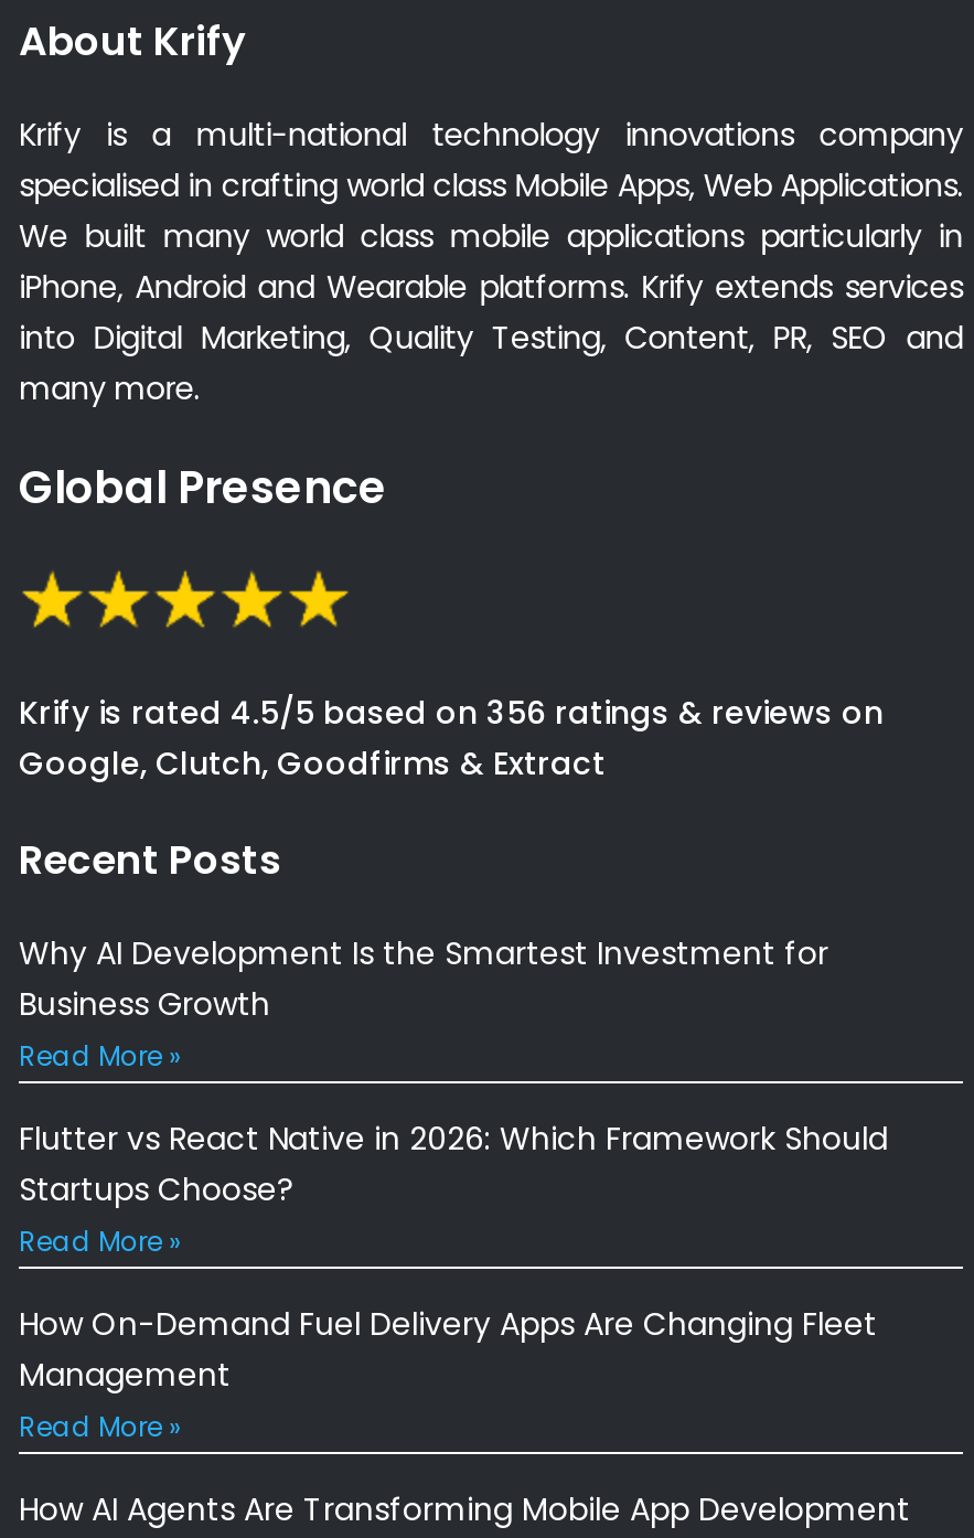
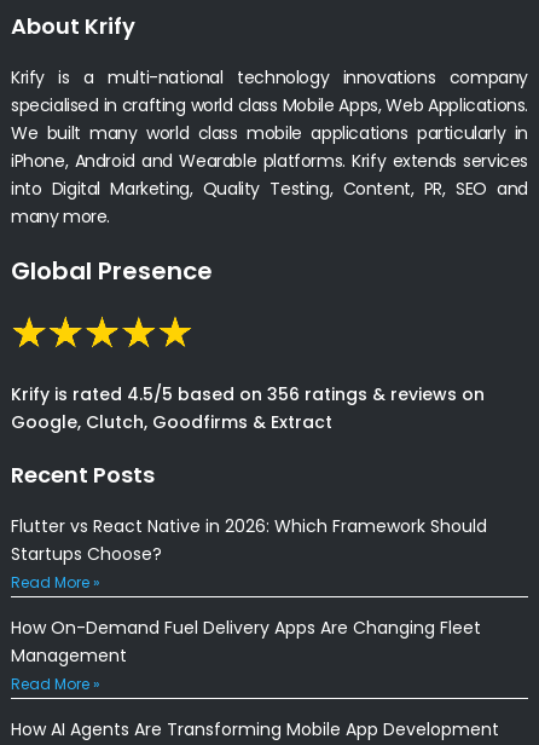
- Why AI Development Is the Smartest Investment for
- Business Growth
- Read More »
